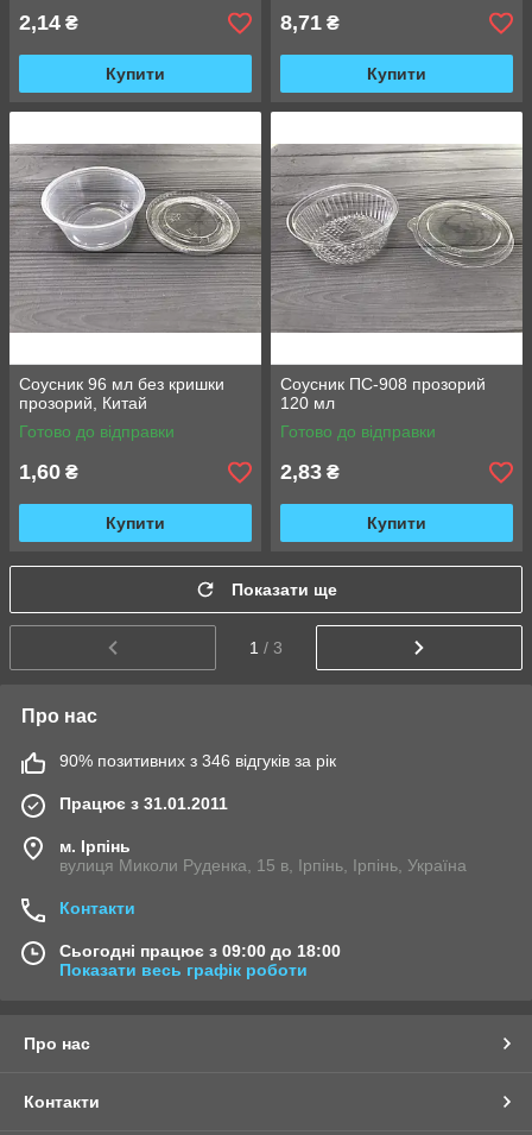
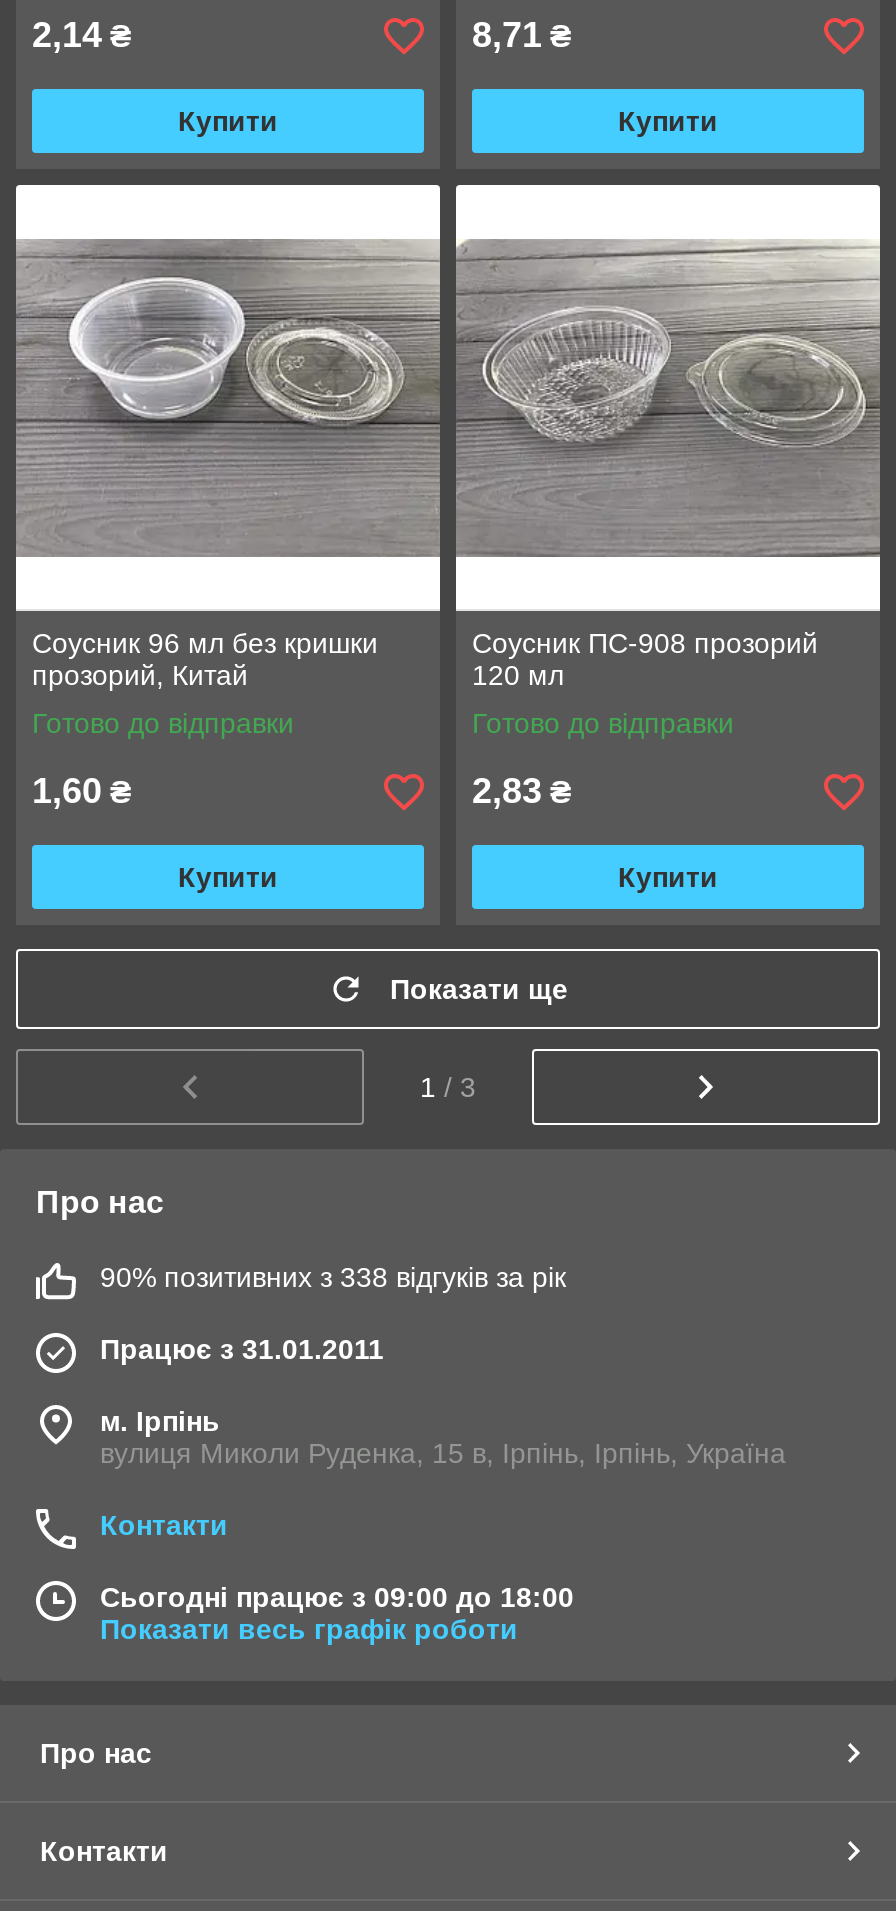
- 90% позитивних з 346 відгуків за рік
+ 90% позитивних з 338 відгуків за рік
